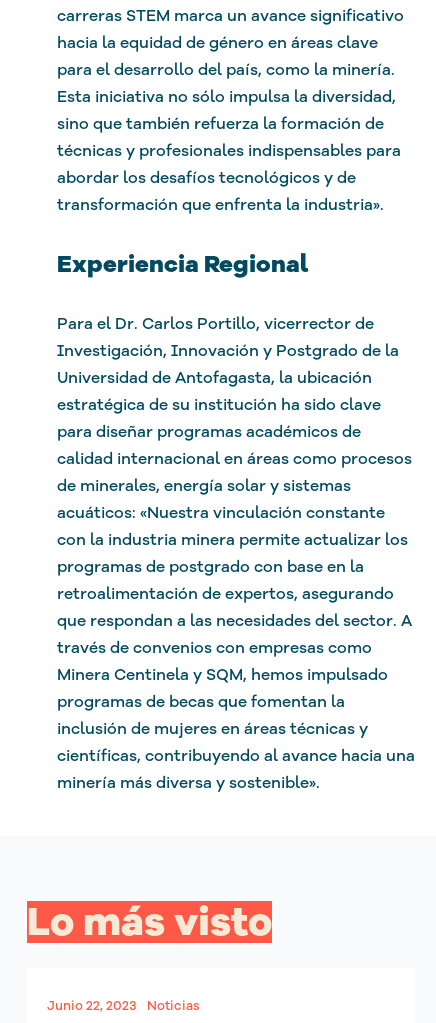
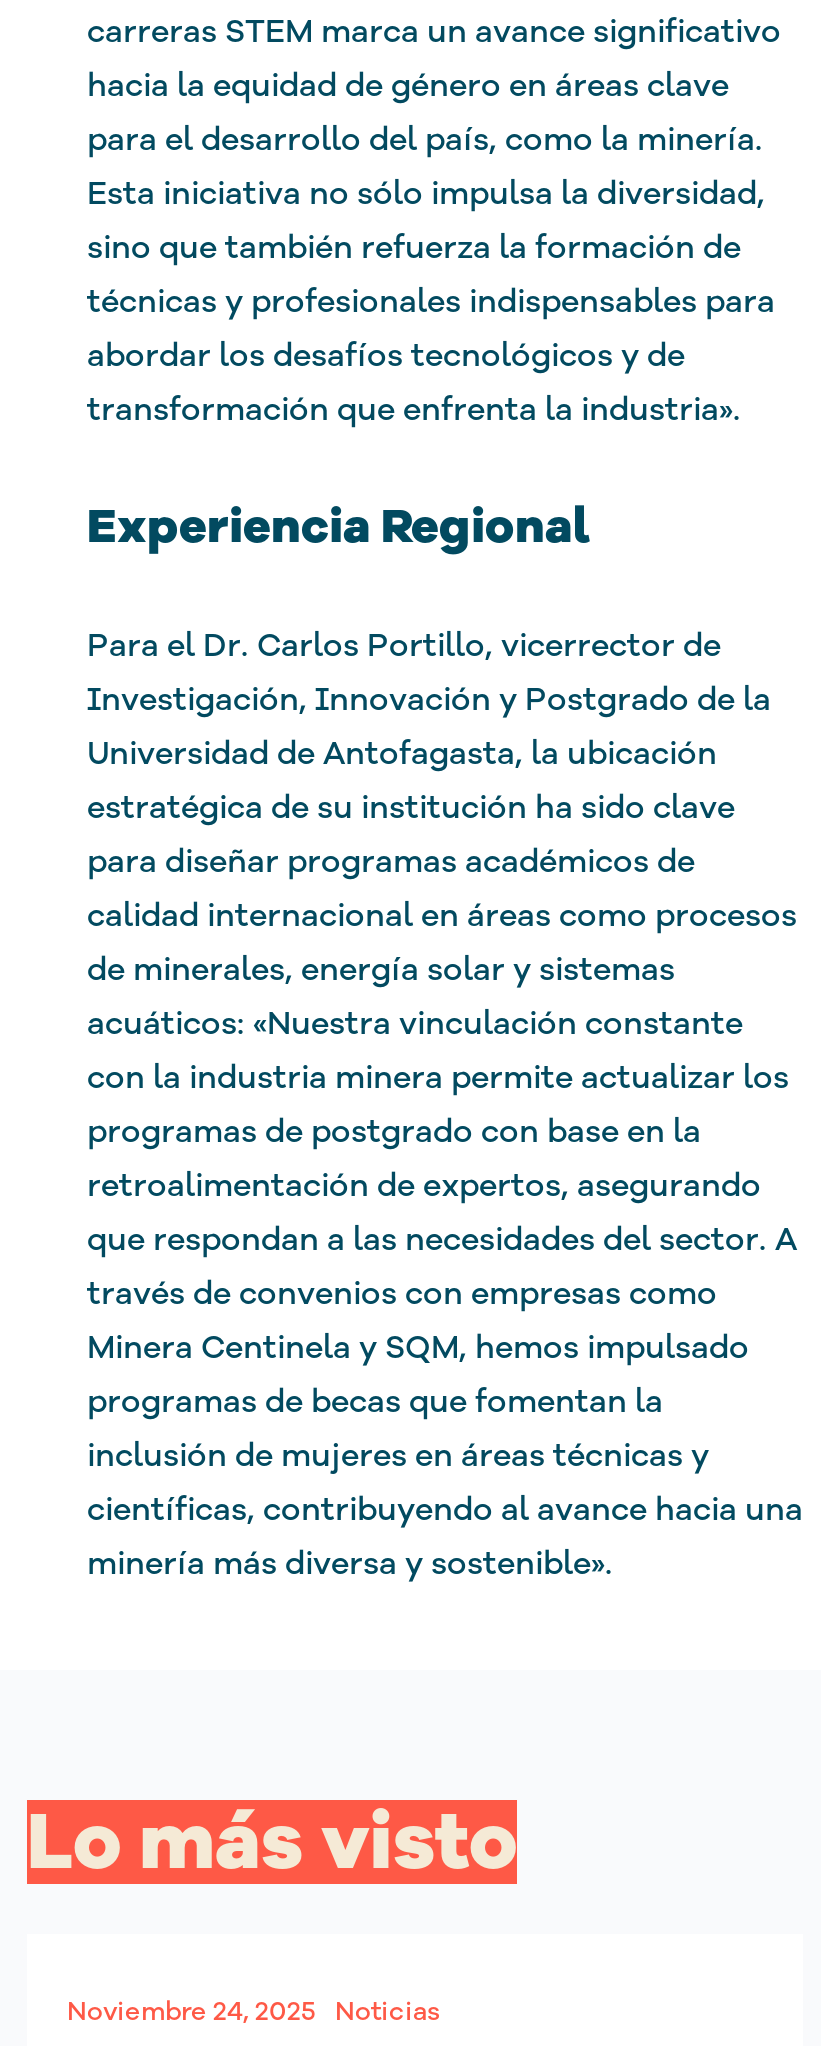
- Junio 22, 2023 Noticias
+ Noviembre 24, 2025 Noticias
